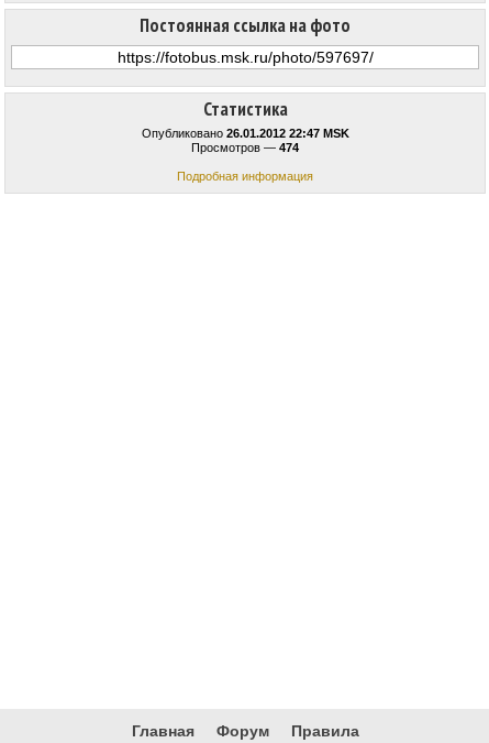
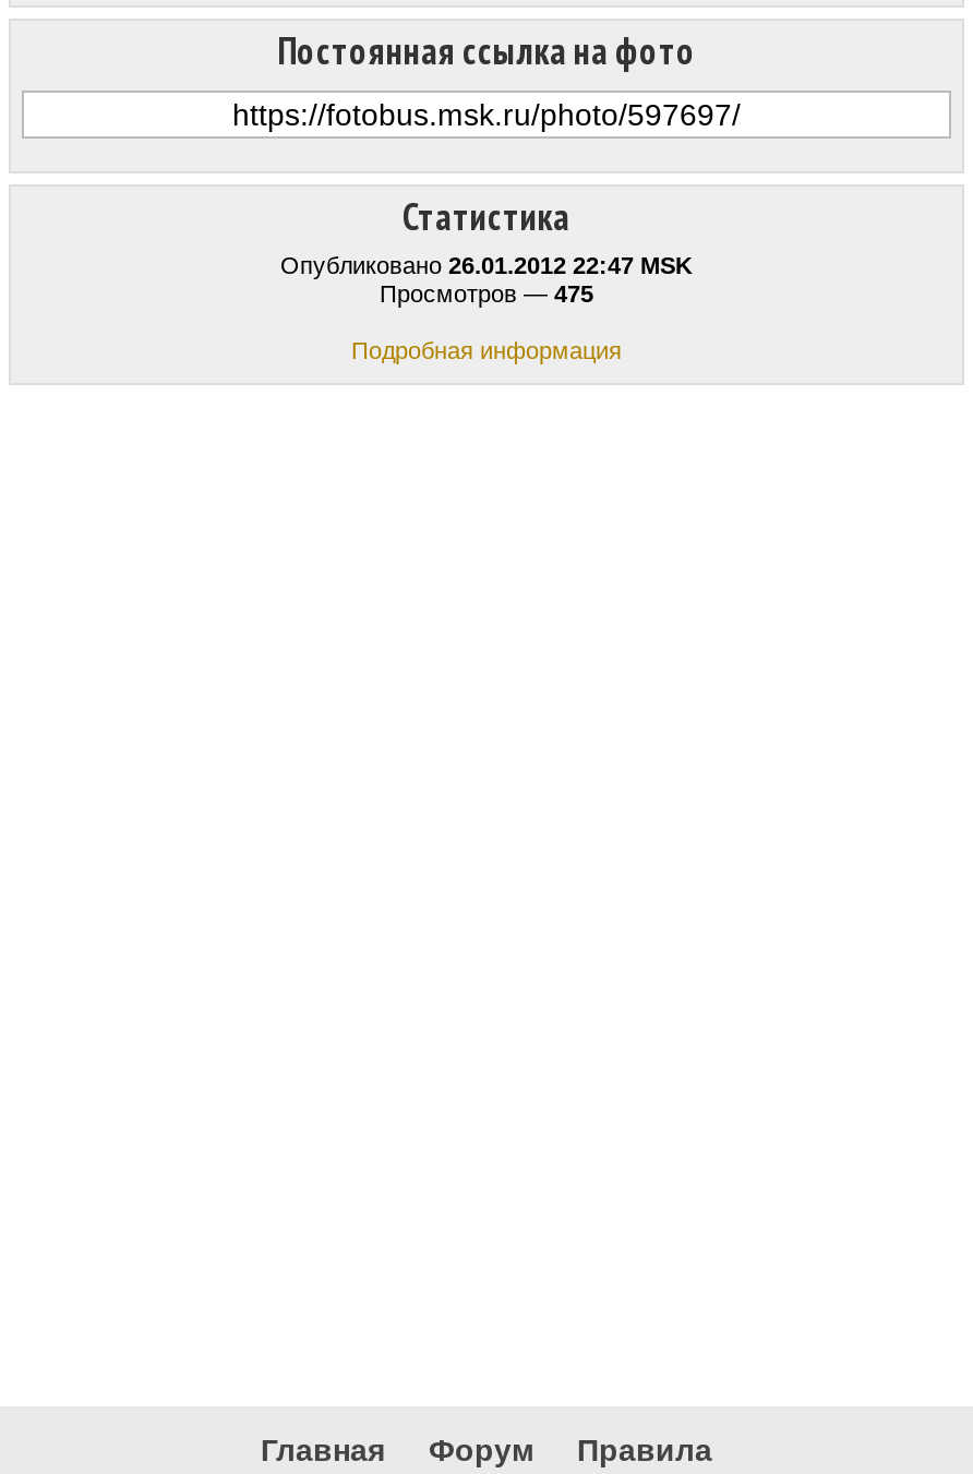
- Просмотров — 474
+ Просмотров — 475
